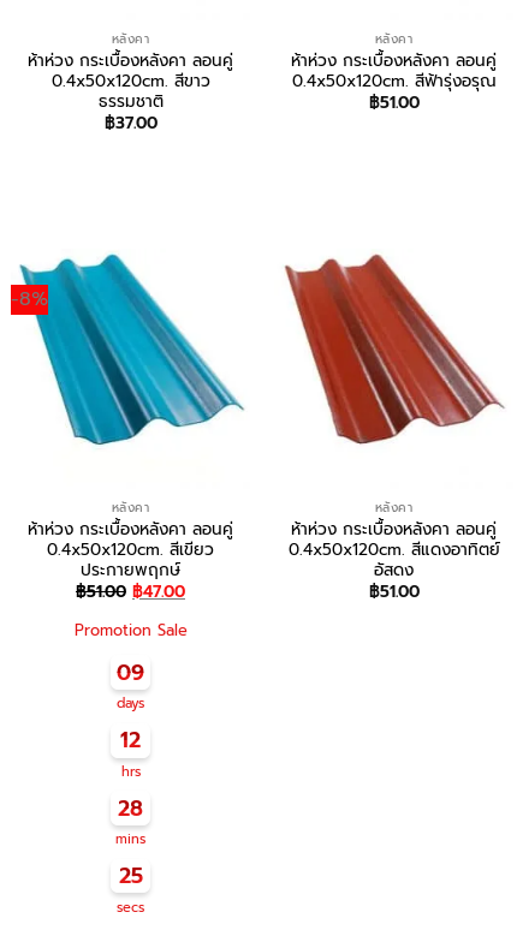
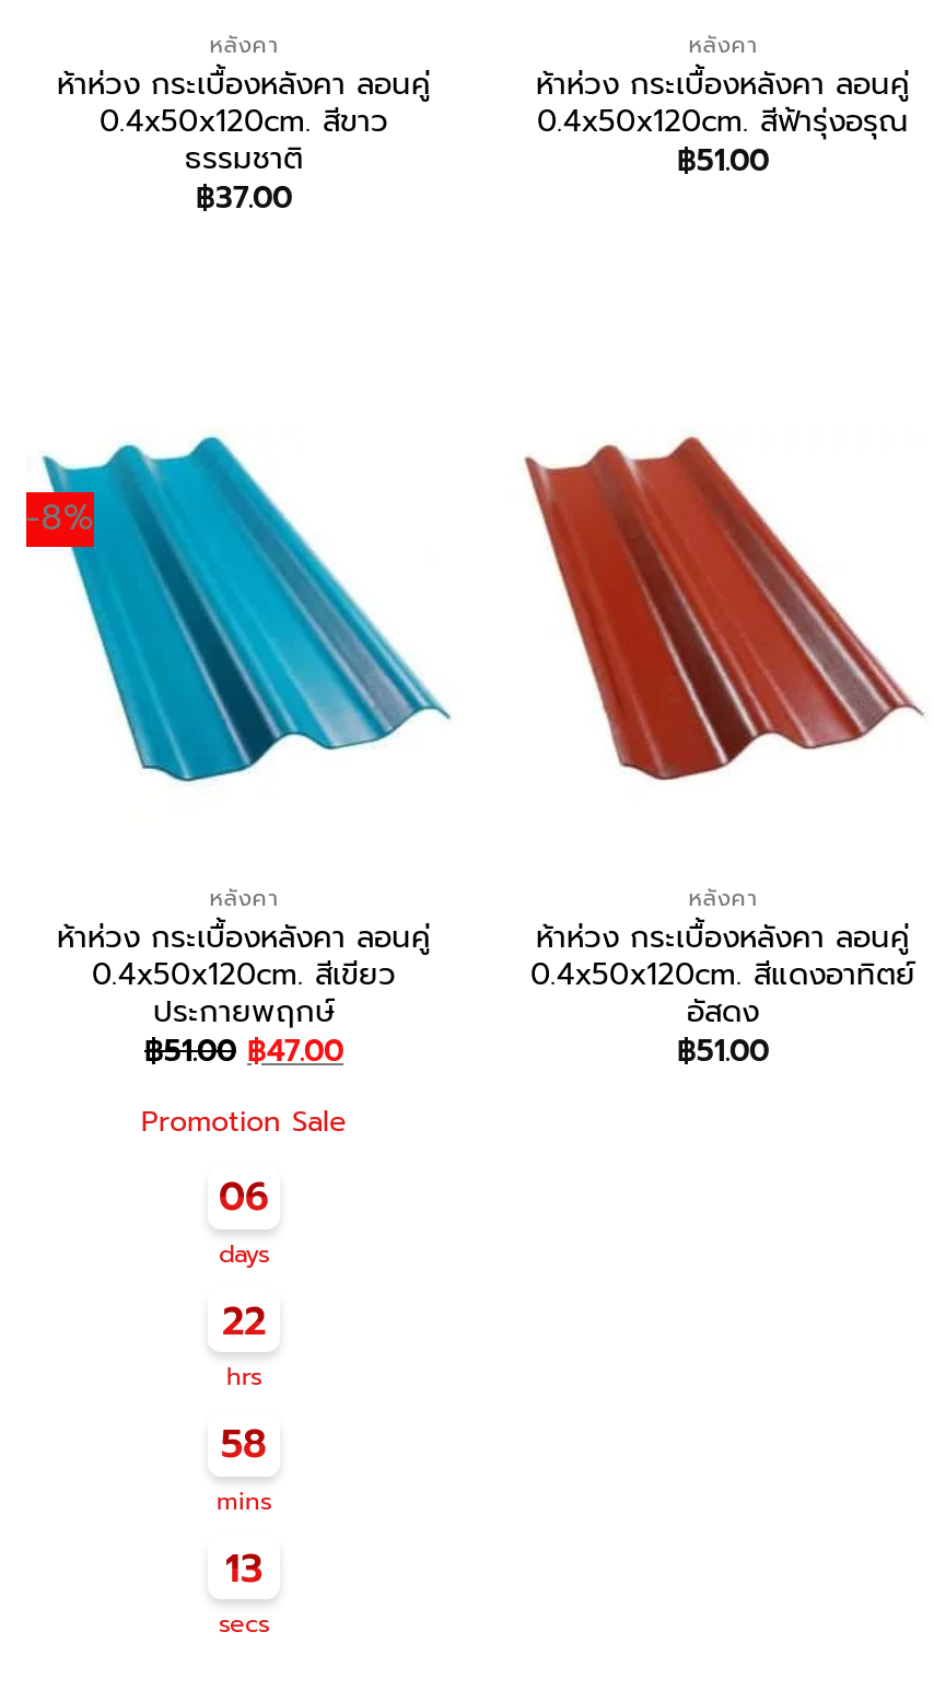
- 09
+ 06

- 12
+ 22

- 28
+ 58

- 25
+ 13
